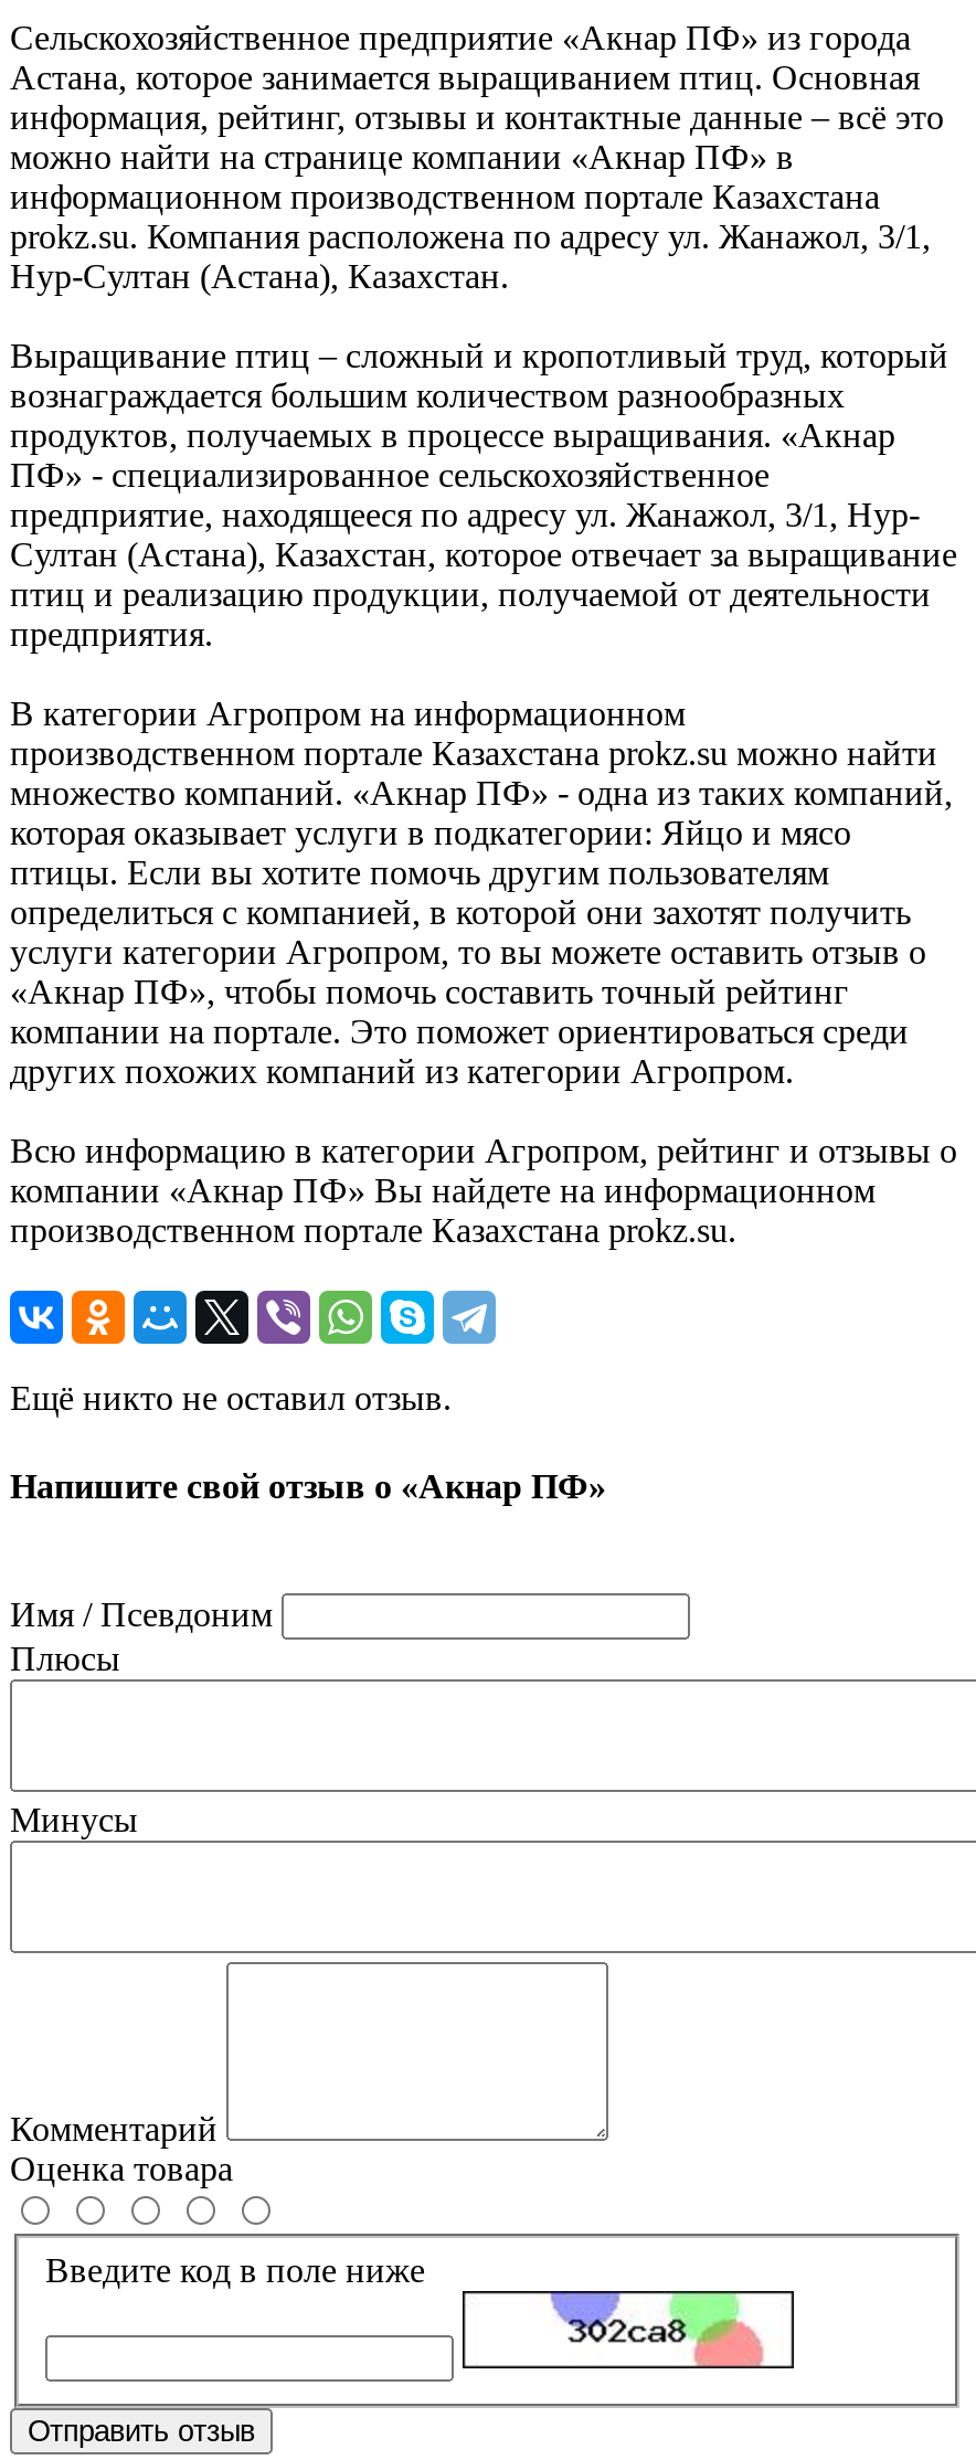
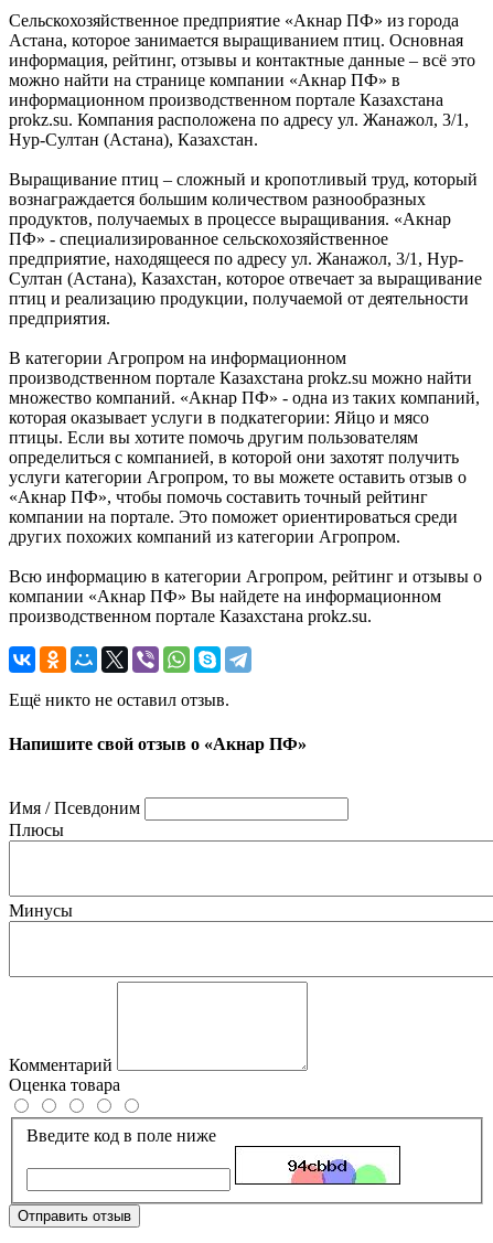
- [image]
+ [image]
